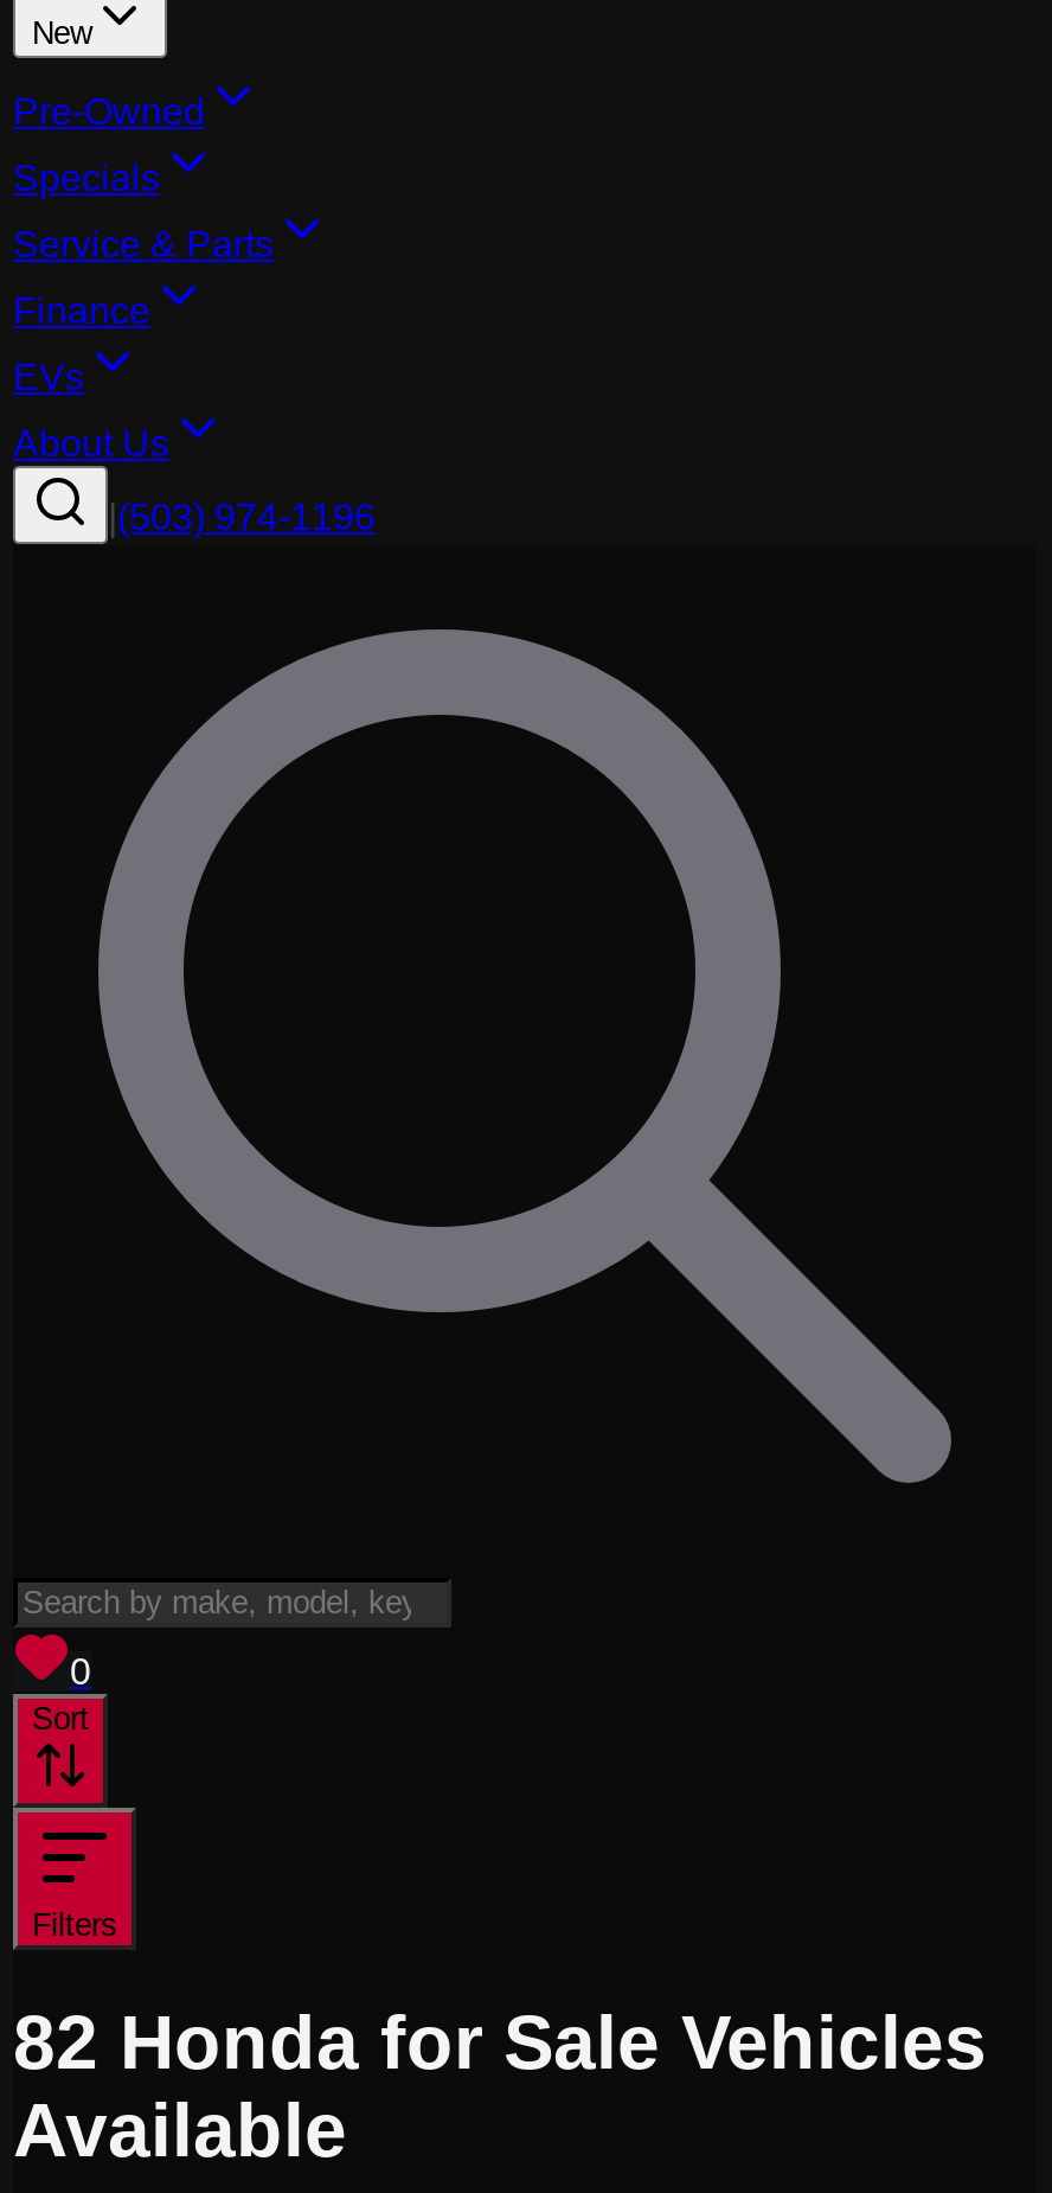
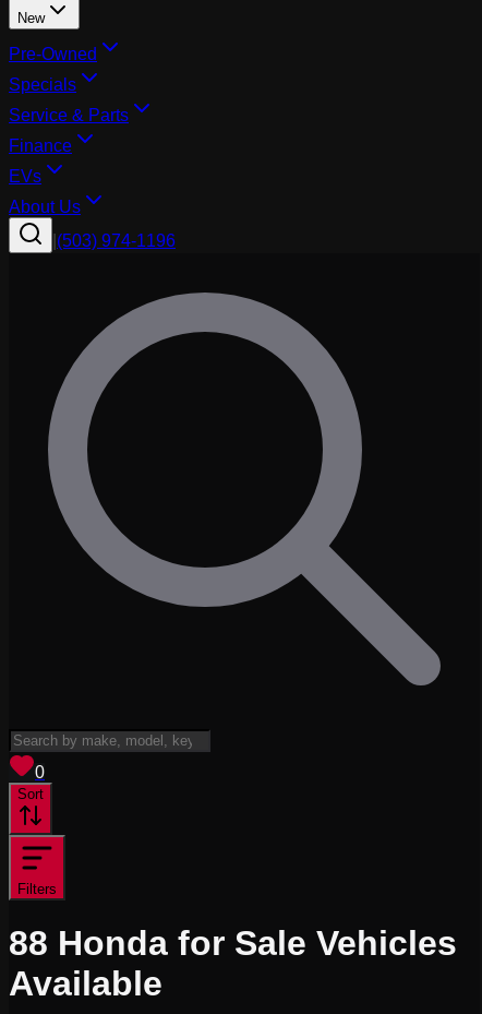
- 82 Honda for Sale Vehicles
+ 88 Honda for Sale Vehicles
